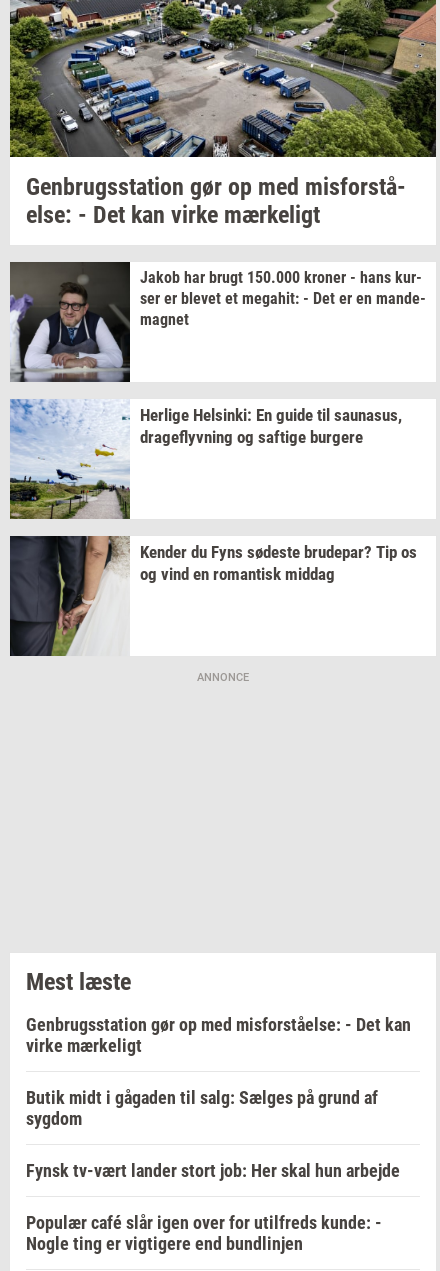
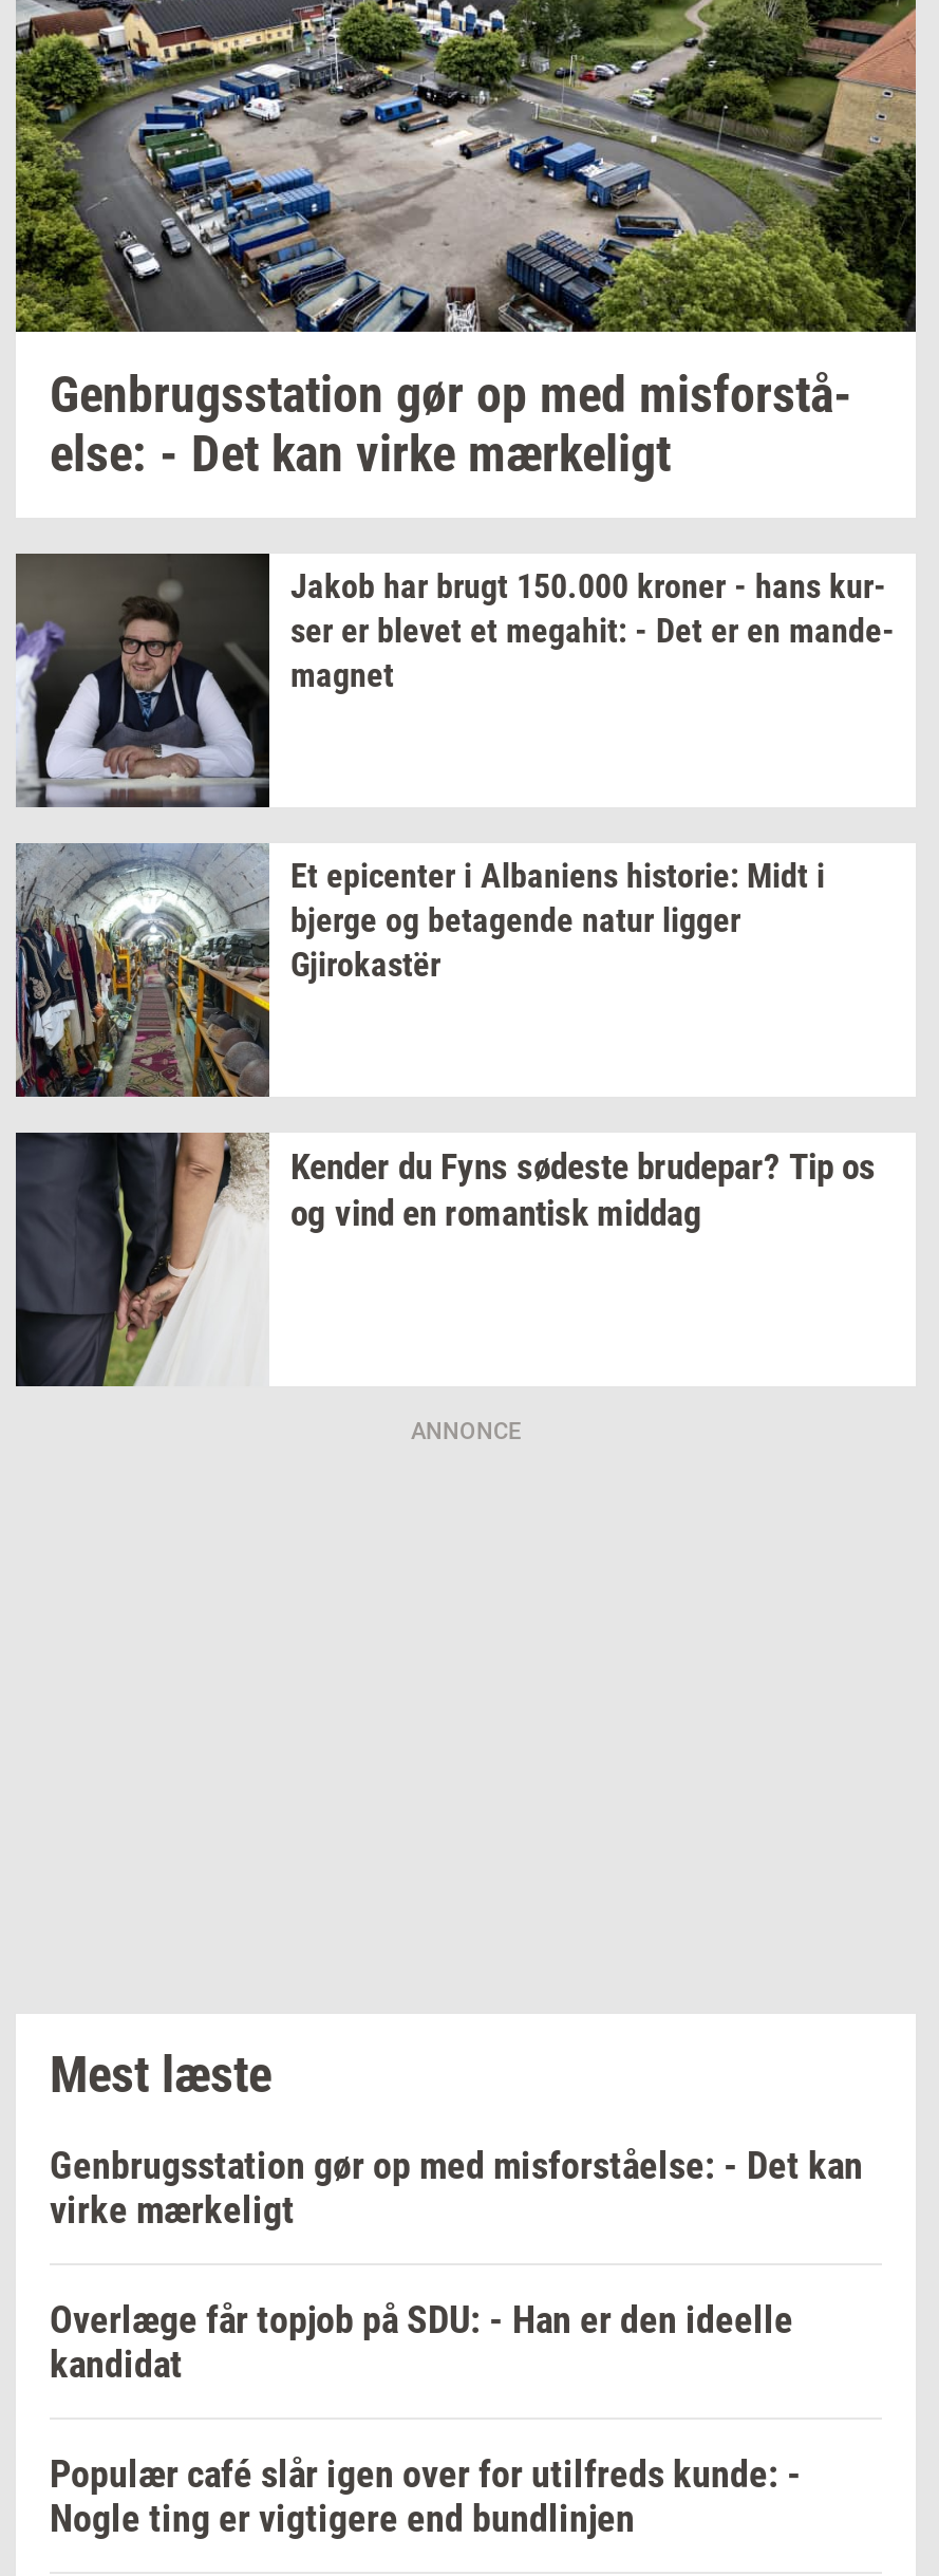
- [image]
- Herlige Helsinki: En guide til saunasus,
- drageflyvning og saftige burgere
+ [image]
+ Et epicenter i Albaniens historie: Midt i
+ bjerge og betagende natur ligger
+ Gjirokastër

- Butik midt i gågaden til salg: Sælges på grund af
- sygdom
- Fynsk tv-vært lander stort job: Her skal hun arbejde
+ Overlæge får topjob på SDU: - Han er den ideelle
+ kandidat
